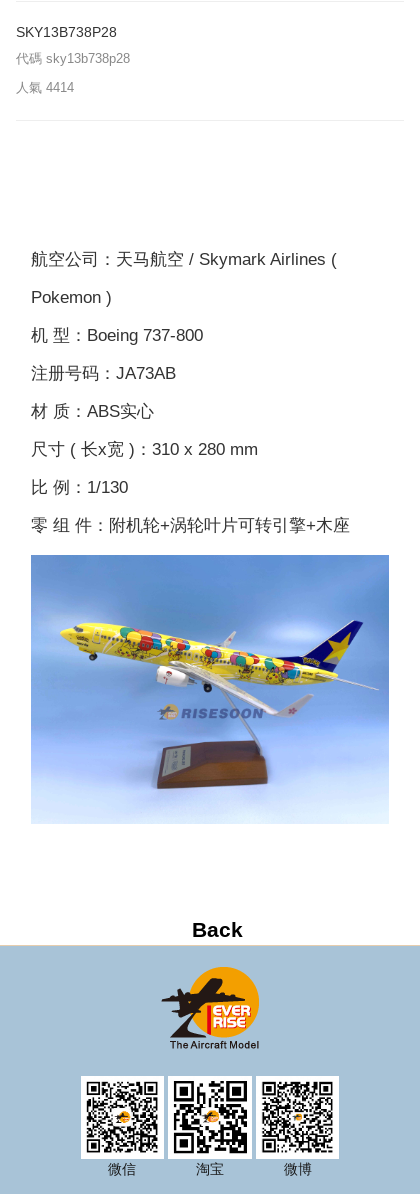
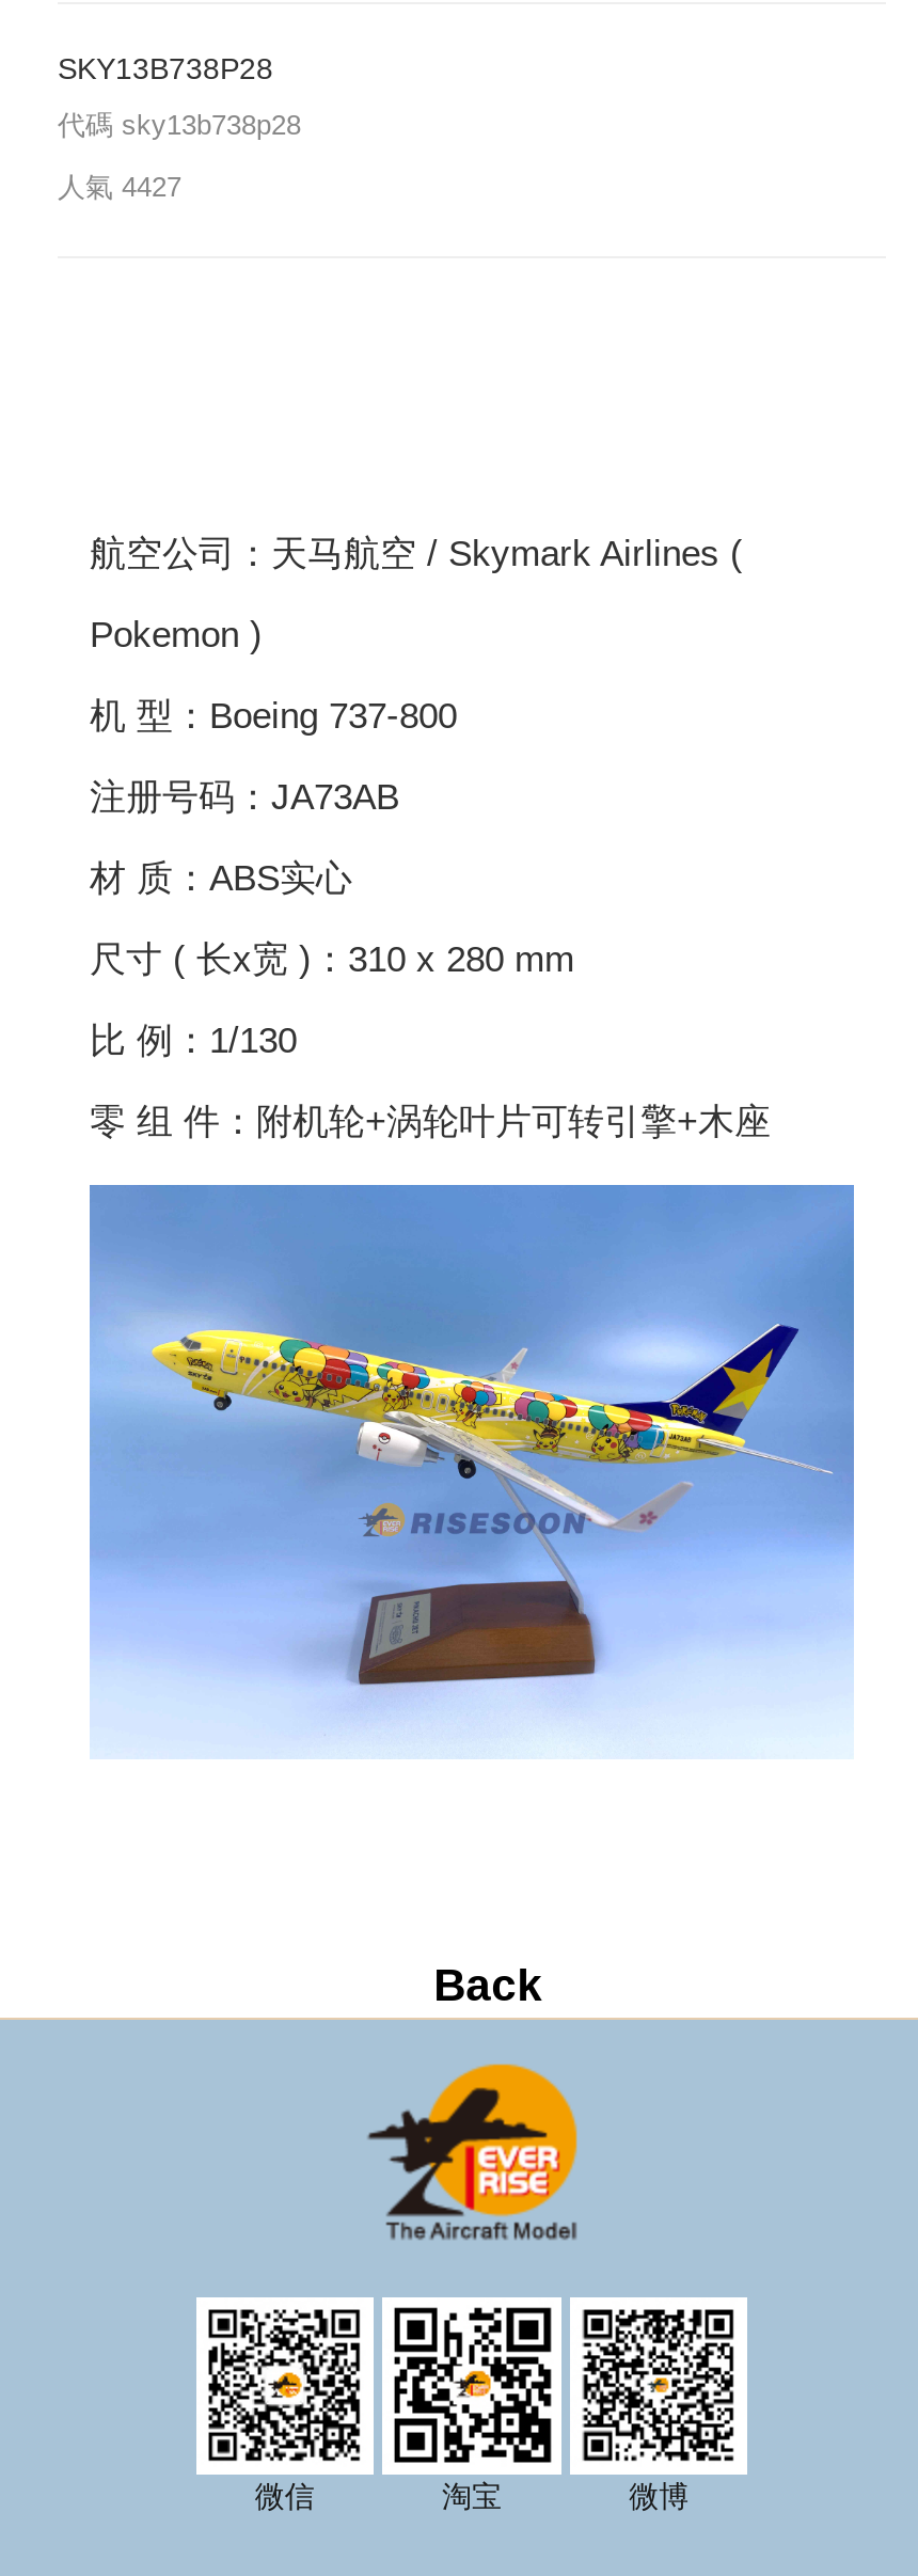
- 人氣4414
+ 人氣4427
